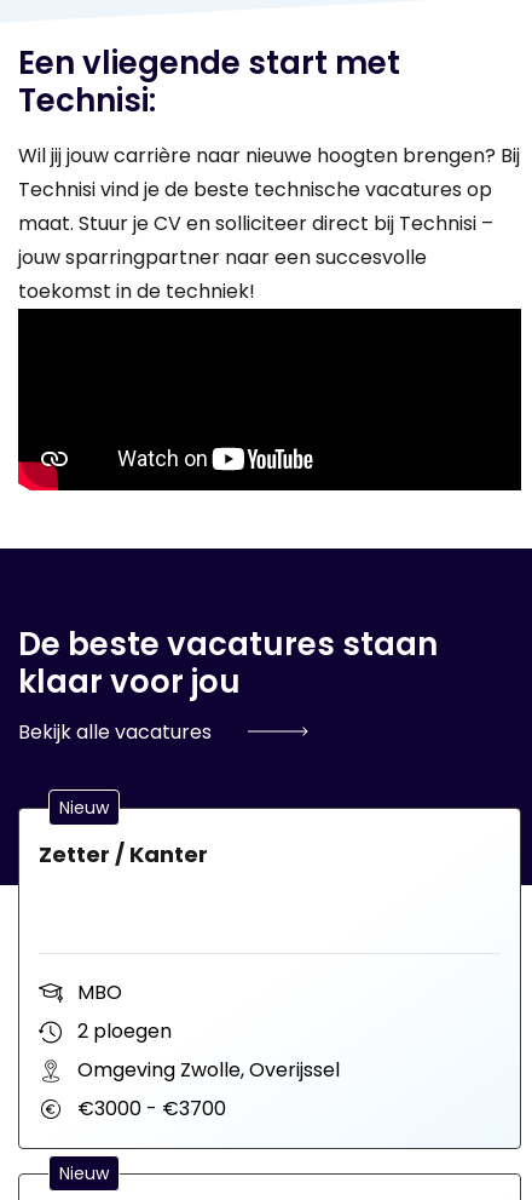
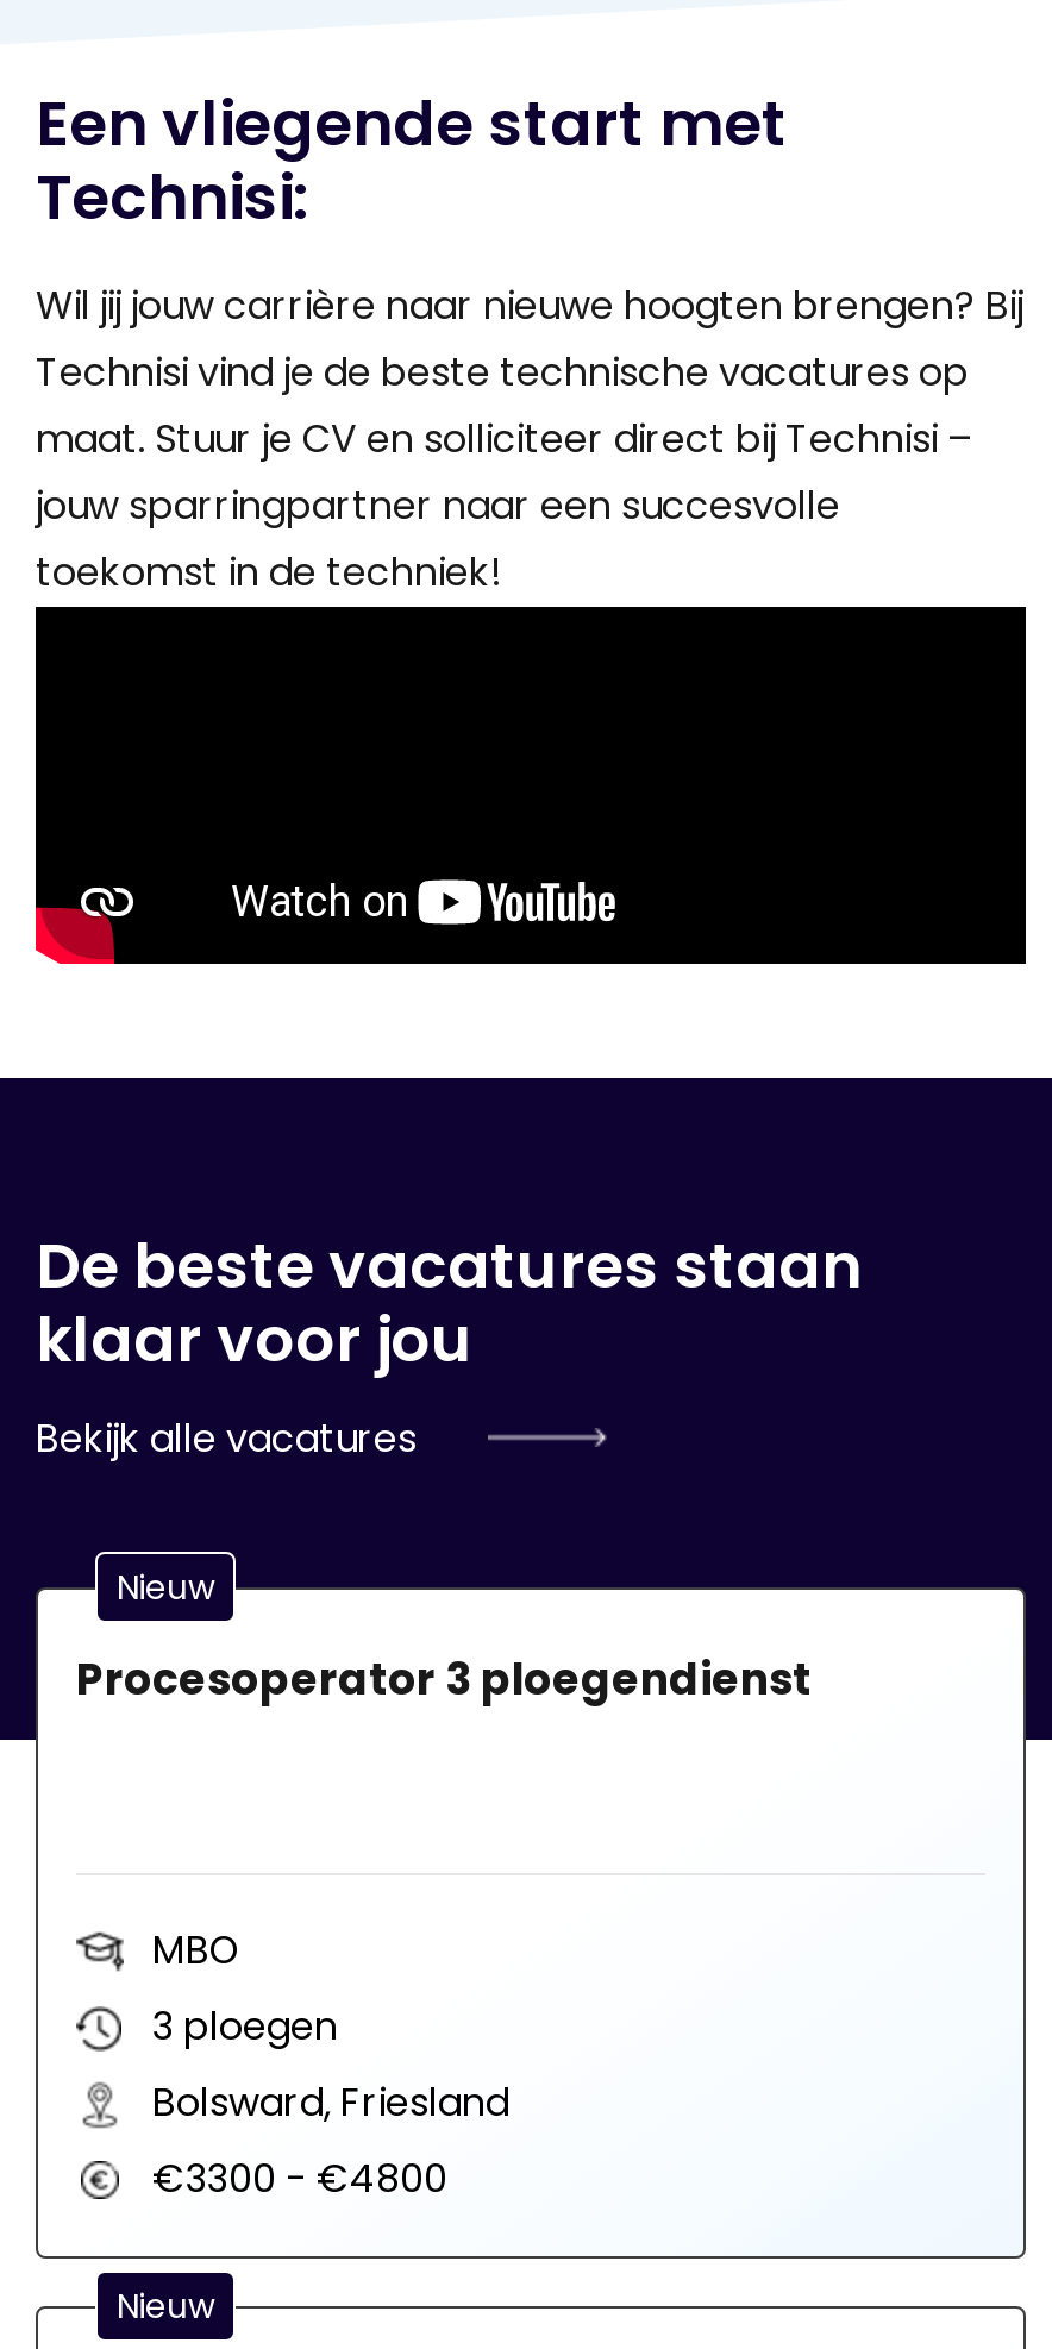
- Zetter / Kanter
+ Procesoperator 3 ploegendienst

- 2 ploegen
- Omgeving Zwolle, Overijssel
- €3000 - €3700
+ 3 ploegen
+ Bolsward, Friesland
+ €3300 - €4800
